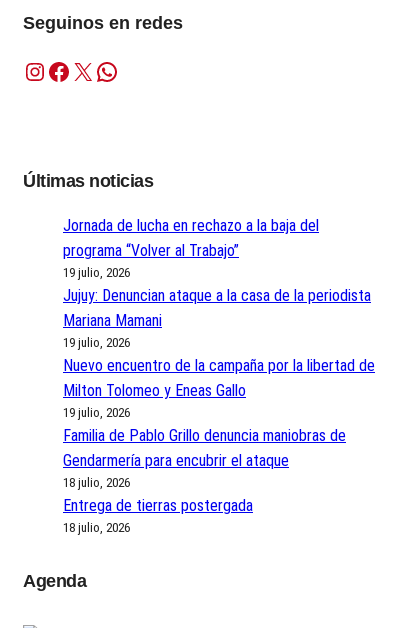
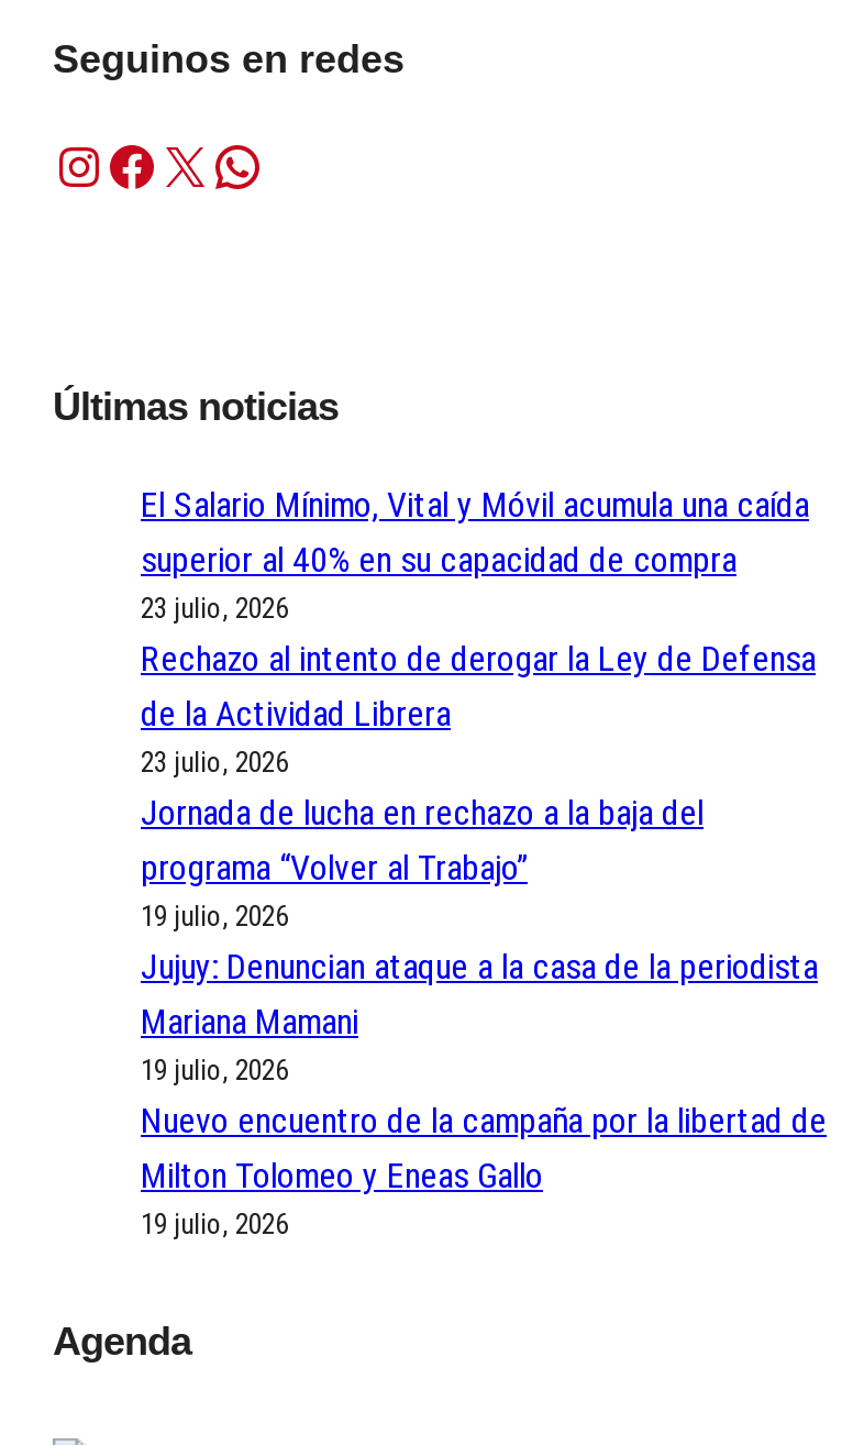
+ El Salario Mínimo, Vital y Móvil acumula una caída
+ superior al 40% en su capacidad de compra
+ 23 julio, 2026
+ Rechazo al intento de derogar la Ley de Defensa
+ de la Actividad Librera
+ 23 julio, 2026

moved down: Jornada de lucha en rechazo a la baja del | programa “Volver al Trabajo” | 19 julio, 2026 | ... | Milton Tolomeo y Eneas Gallo | 19 julio, 2026

- Familia de Pablo Grillo denuncia maniobras de
- Gendarmería para encubrir el ataque
- 18 julio, 2026
- Entrega de tierras postergada
- 18 julio, 2026
